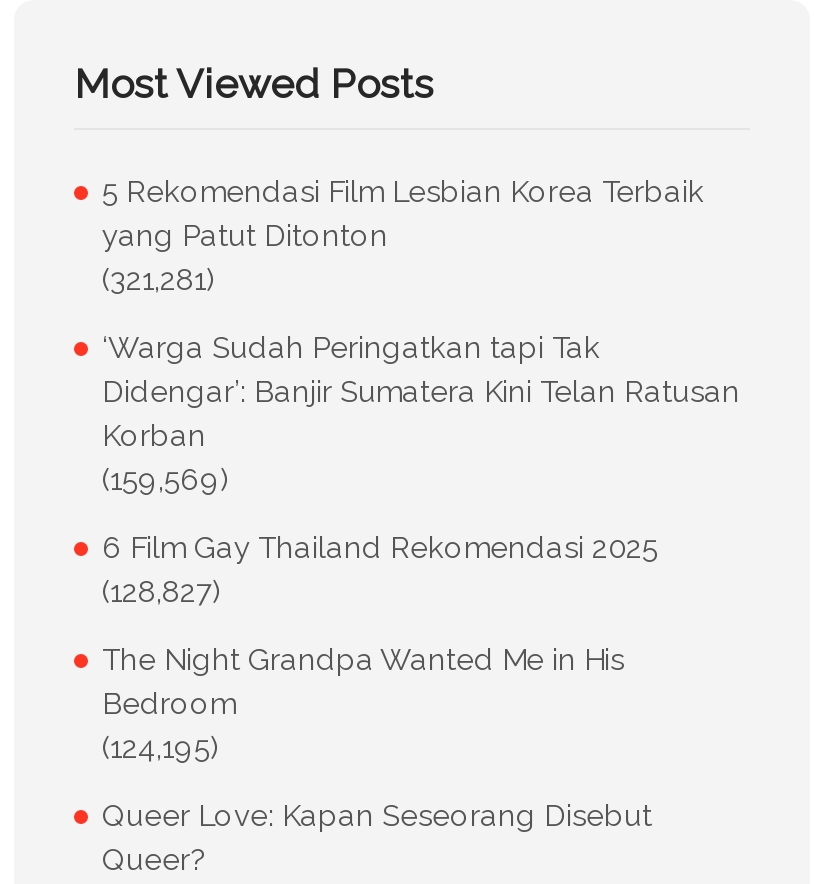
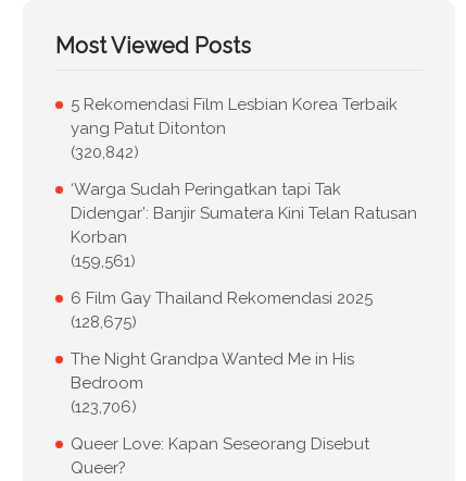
- (321,281)
+ (320,842)

- (159,569)
+ (159,561)

- (128,827)
+ (128,675)

- (124,195)
+ (123,706)
